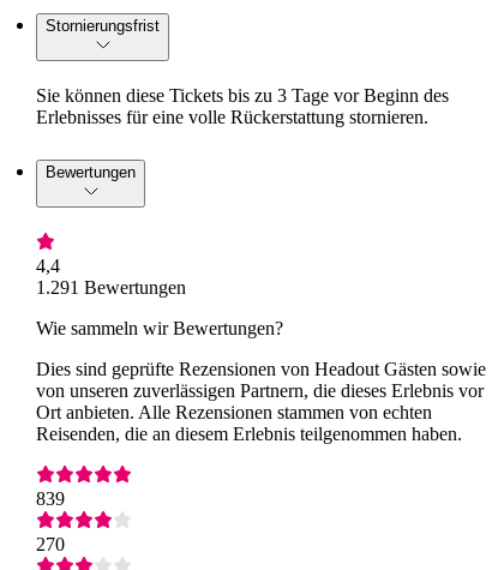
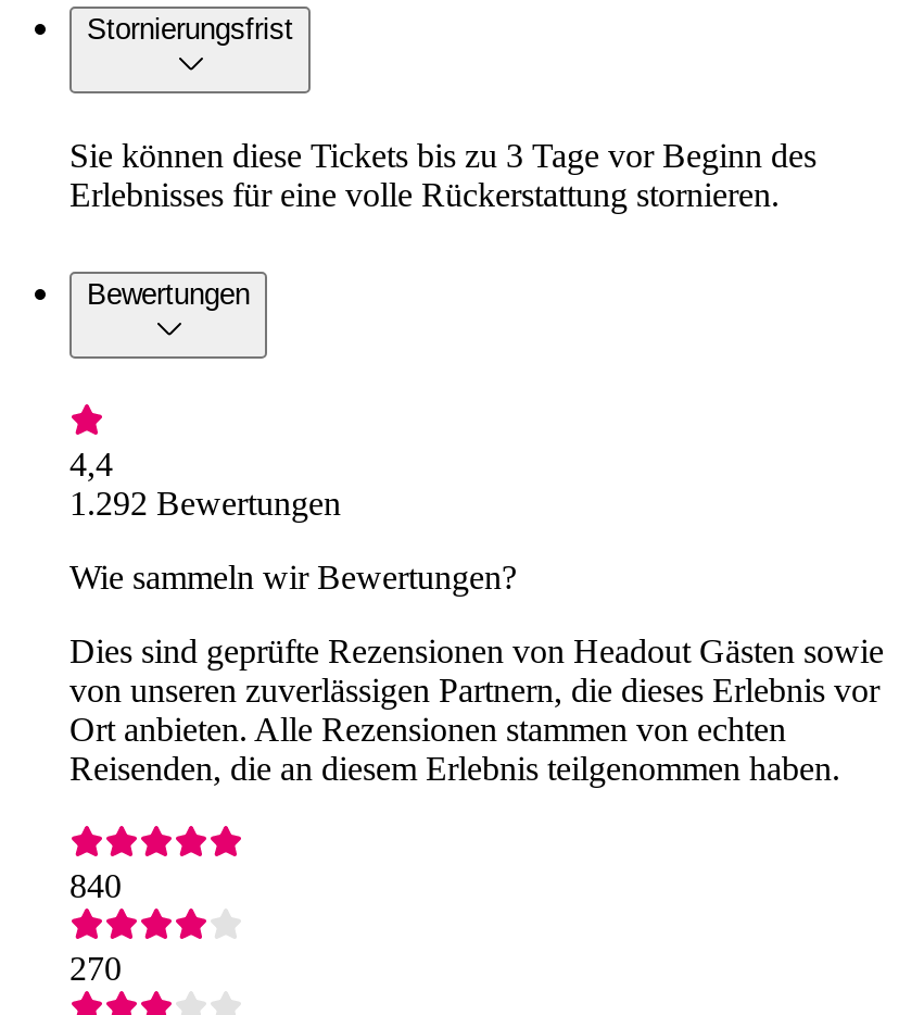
- 1.291 Bewertungen
+ 1.292 Bewertungen

- 839
+ 840
